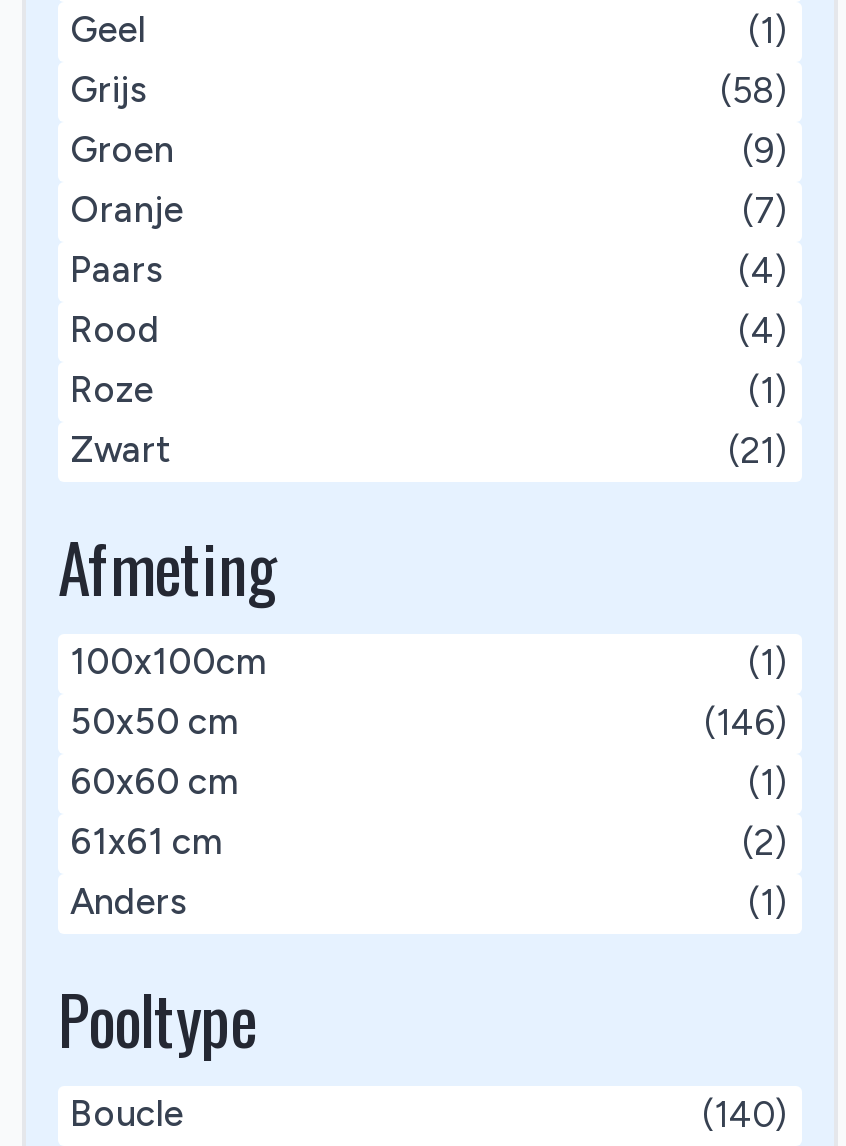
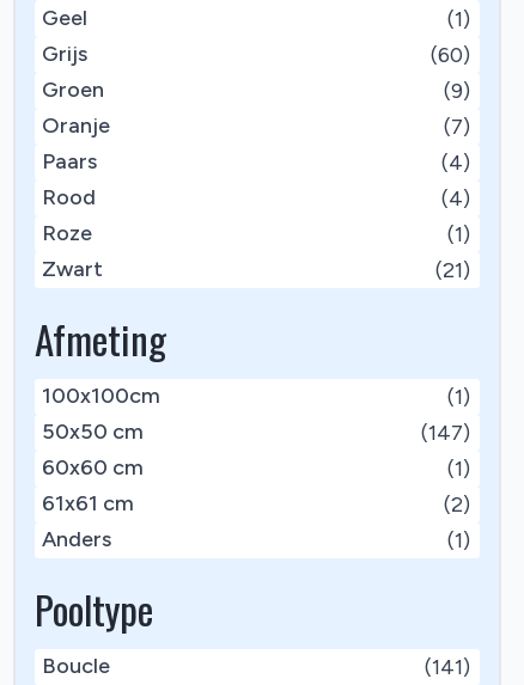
- (58)
+ (60)

- (146)
+ (147)

- (140)
+ (141)
